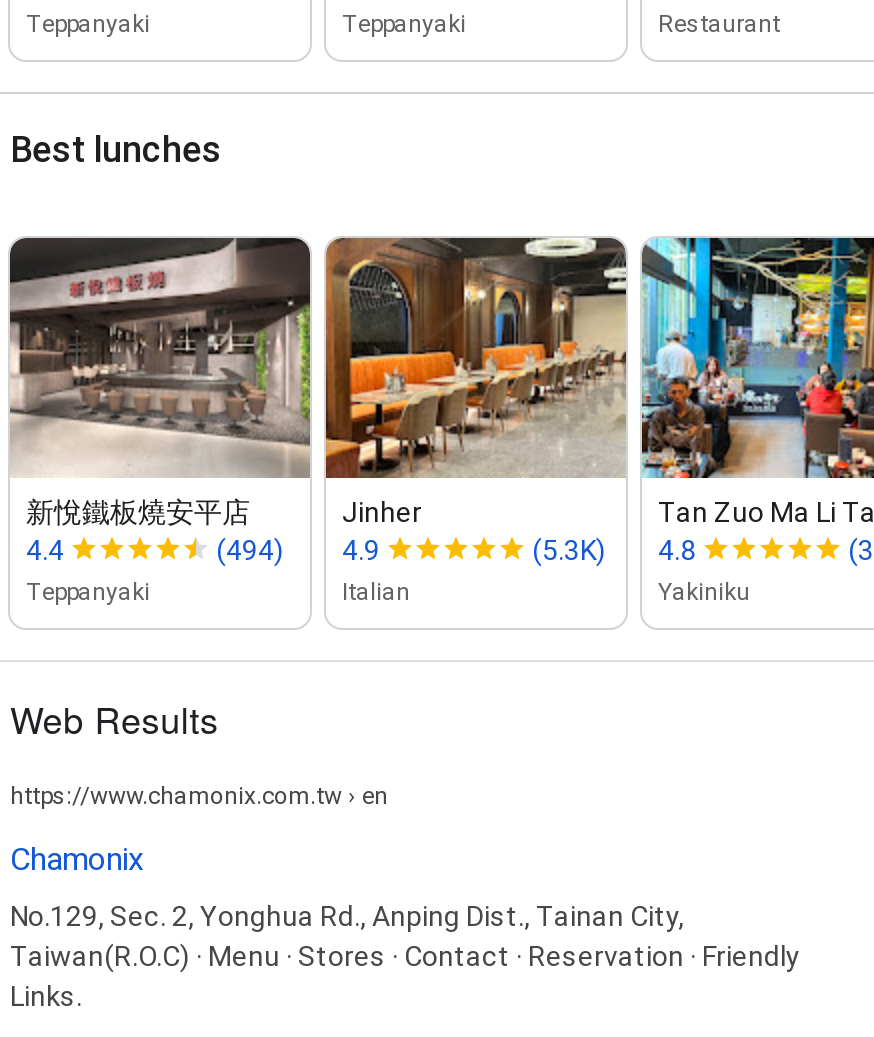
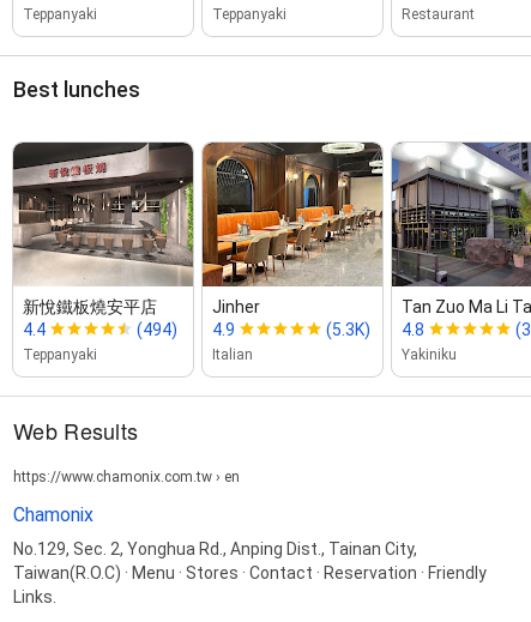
- [image]
+ [image]
